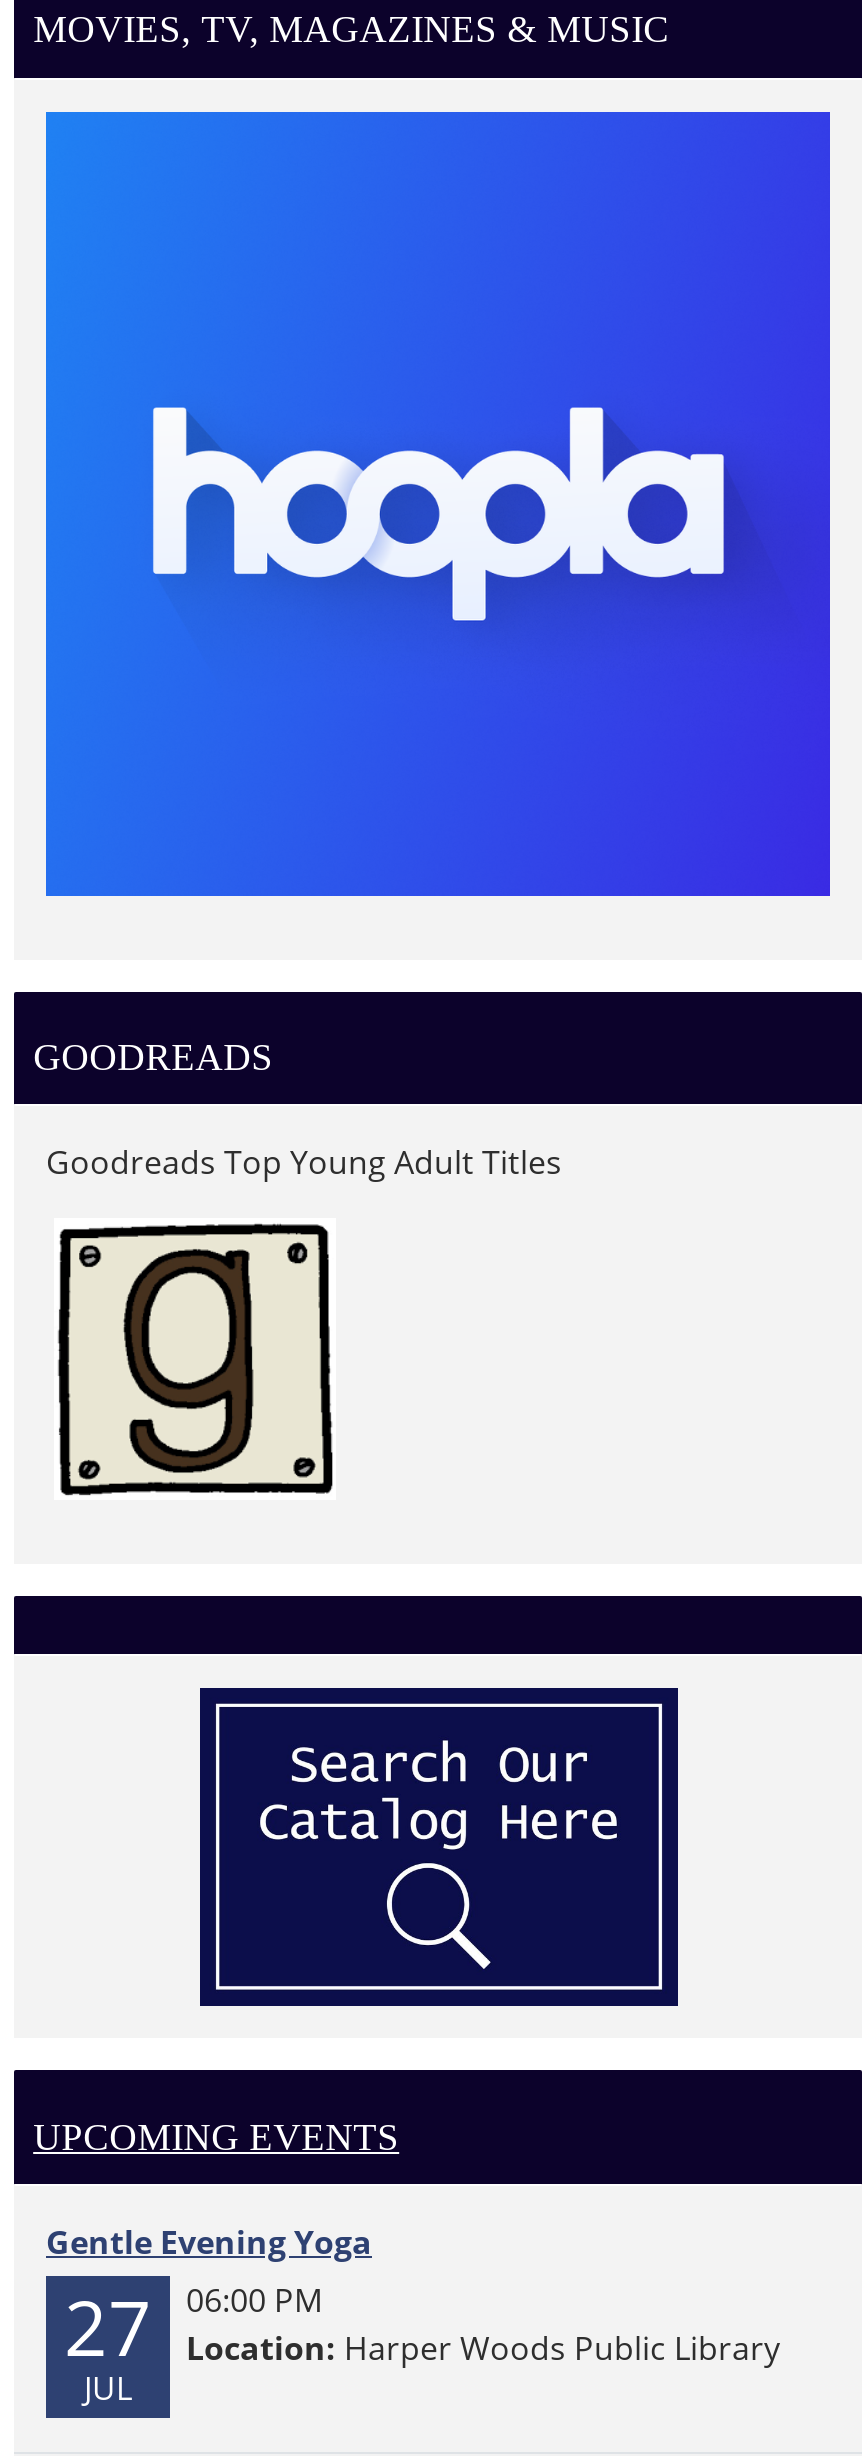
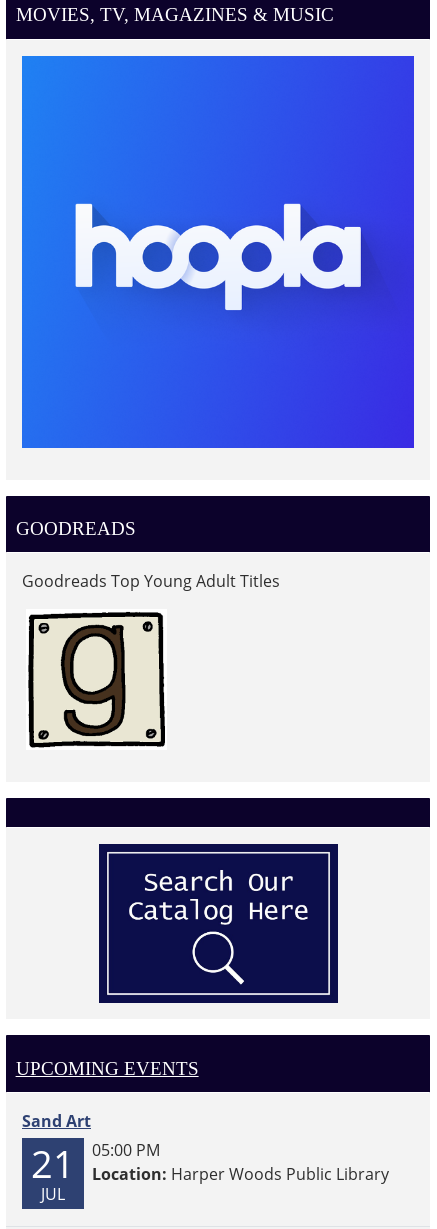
- Gentle Evening Yoga
- 27
+ Sand Art
+ 21

- 06:00 PM
+ 05:00 PM
